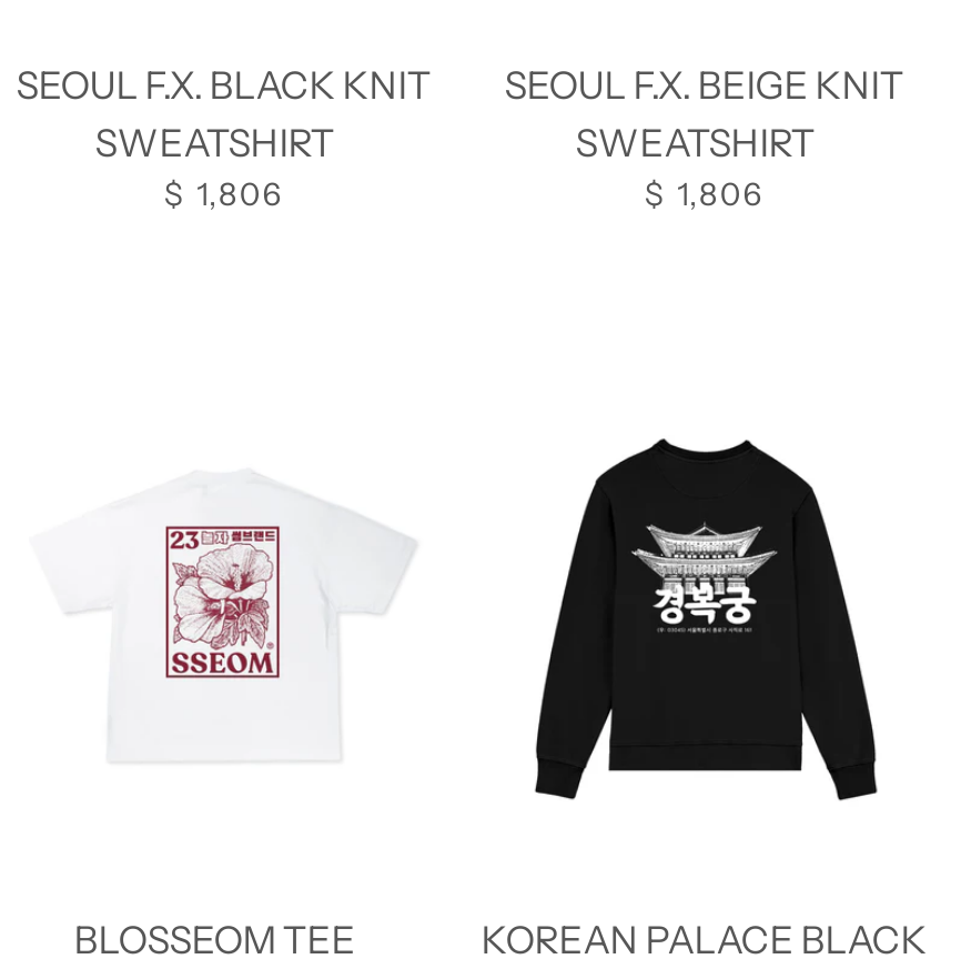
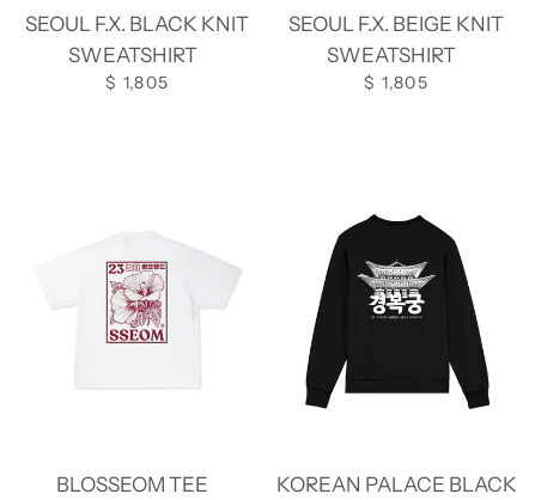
- $ 1,806
+ $ 1,805

- $ 1,806
+ $ 1,805
